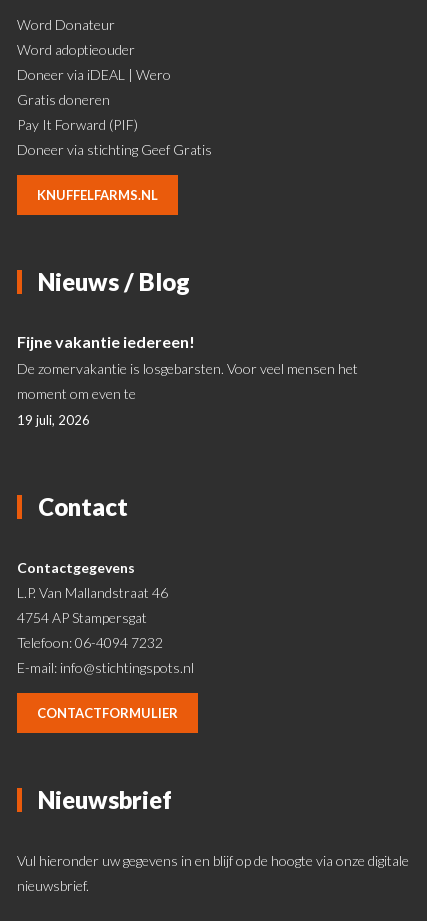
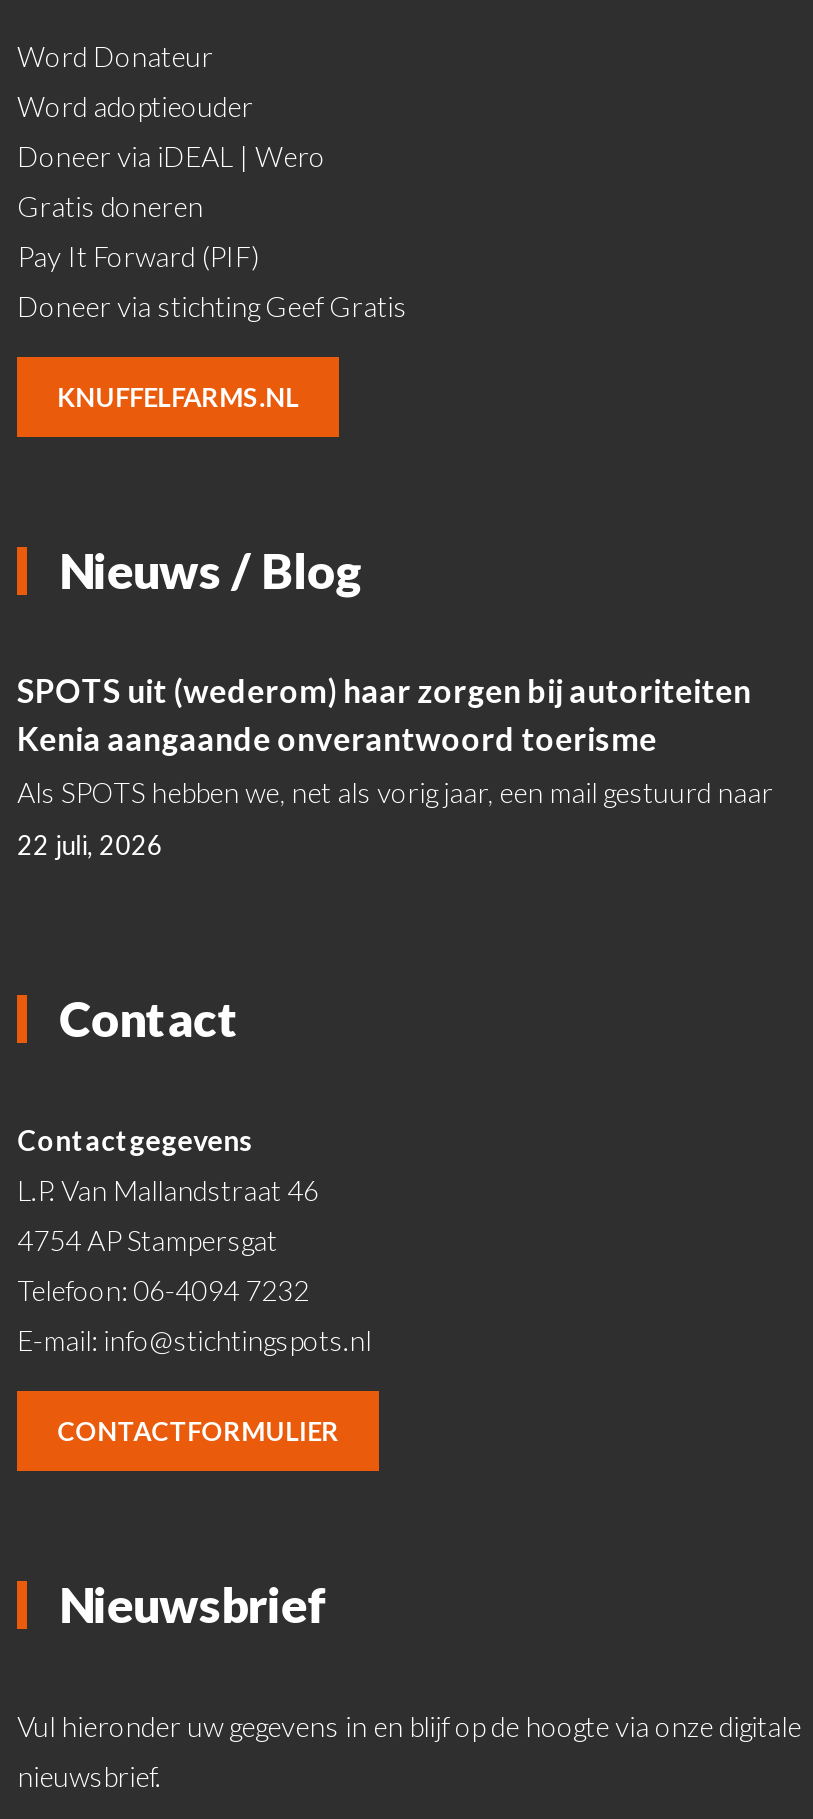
- Fijne vakantie iedereen!
- De zomervakantie is losgebarsten. Voor veel mensen het
- moment om even te
- 19 juli, 2026
+ SPOTS uit (wederom) haar zorgen bij autoriteiten
+ Kenia aangaande onverantwoord toerisme
+ Als SPOTS hebben we, net als vorig jaar, een mail gestuurd naar
+ 22 juli, 2026
